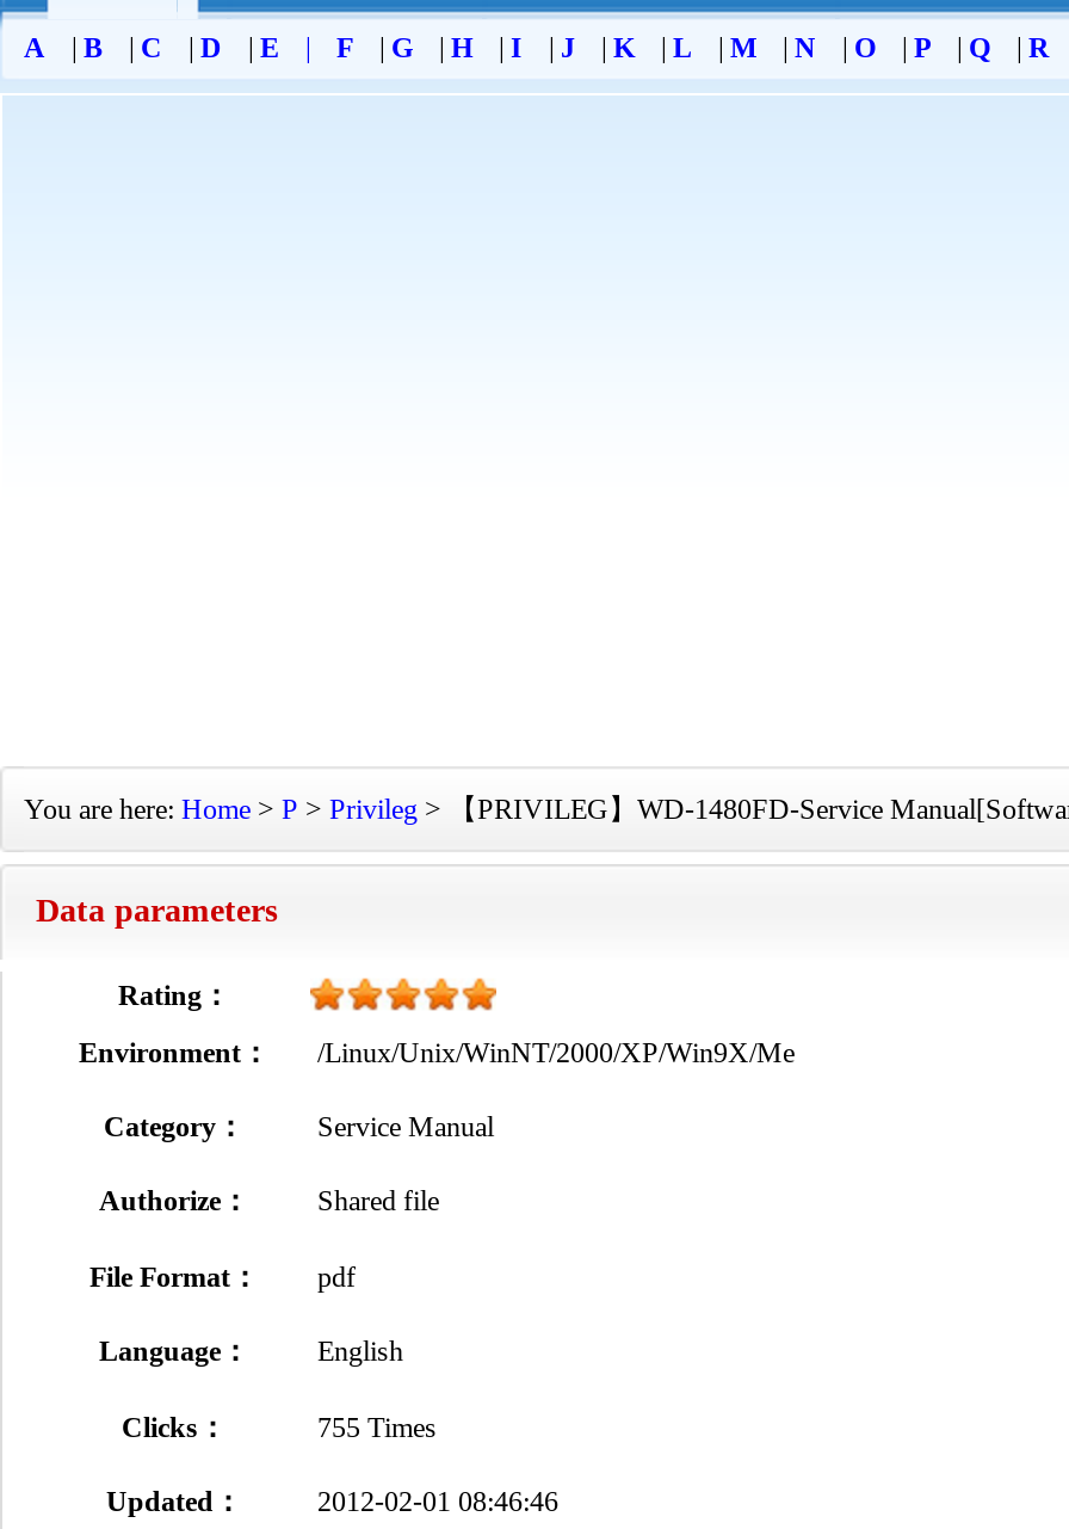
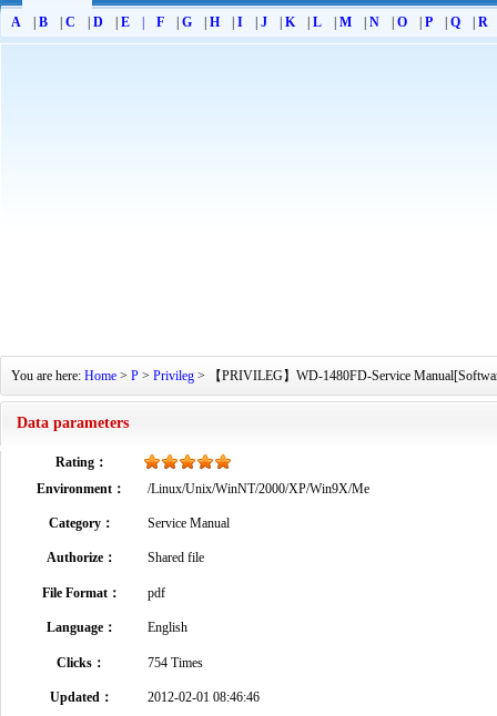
- 755 Times
+ 754 Times
